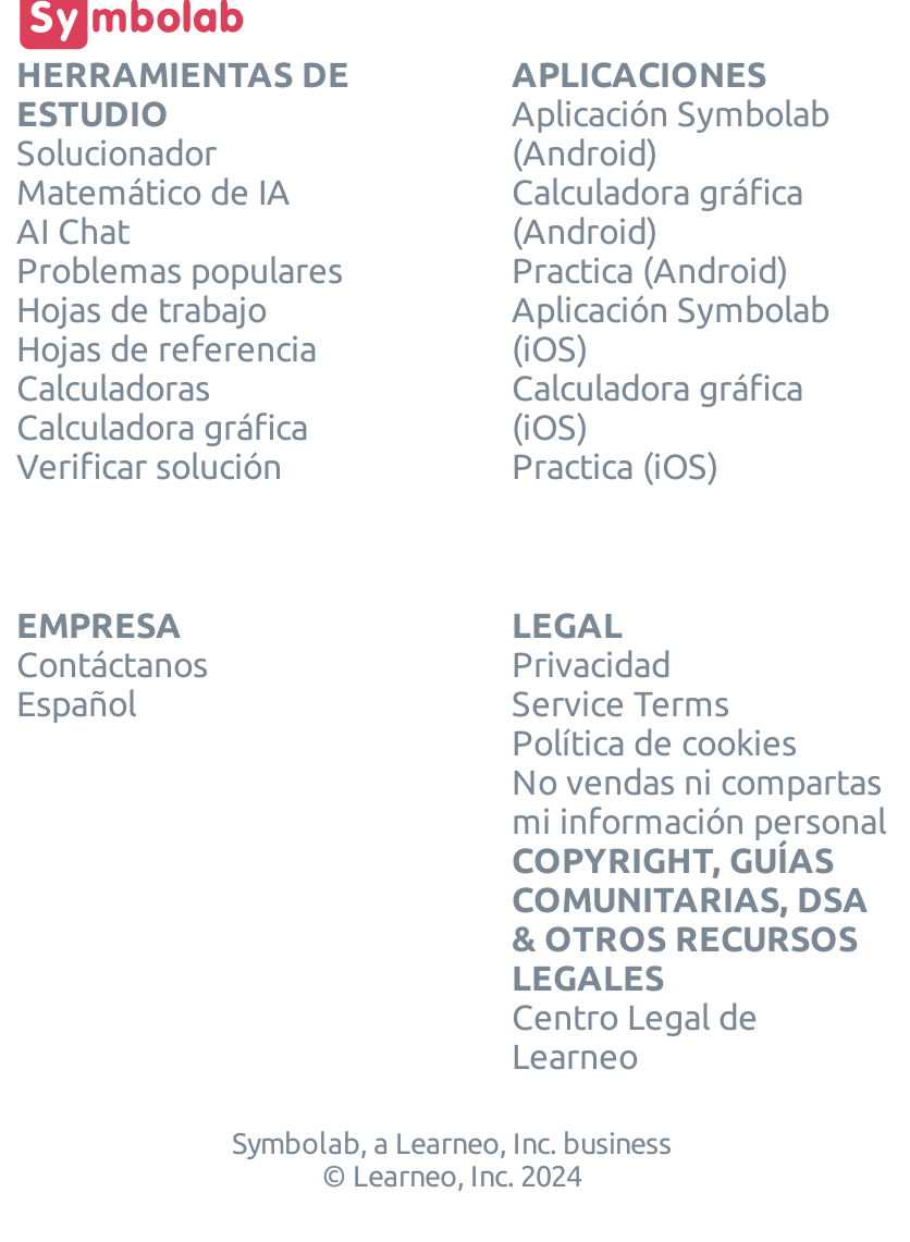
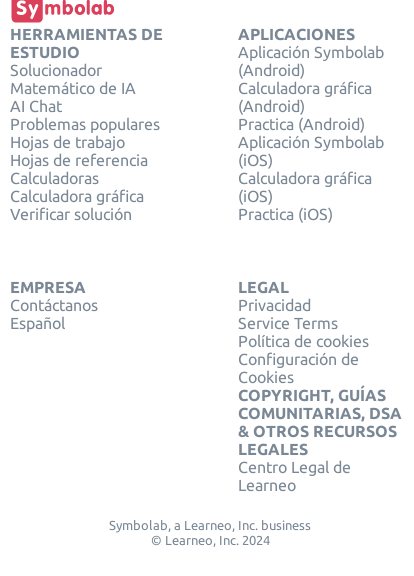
- No vendas ni compartas
- mi información personal
+ Configuración de
+ Cookies
